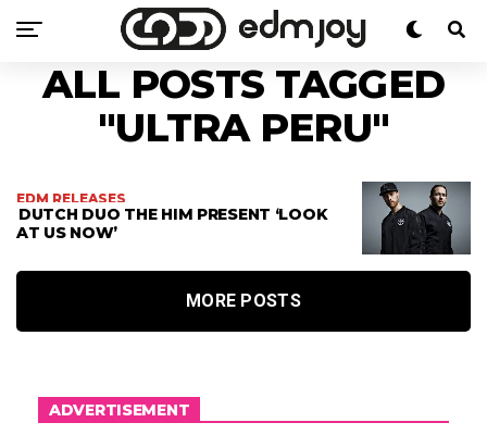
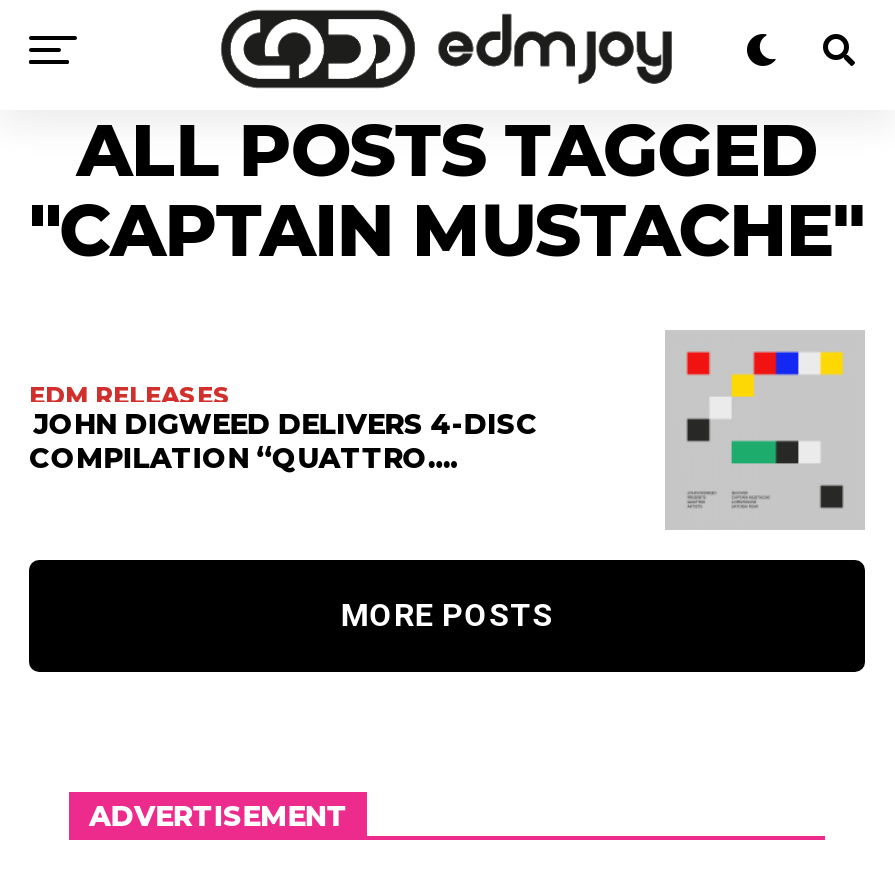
- "ULTRA PERU"
+ "CAPTAIN MUSTACHE"

- [image]
+ [image]

- DUTCH DUO THE HIM PRESENT ‘LOOK
- AT US NOW’
+ JOHN DIGWEED DELIVERS 4-DISC
+ COMPILATION “QUATTRO....
